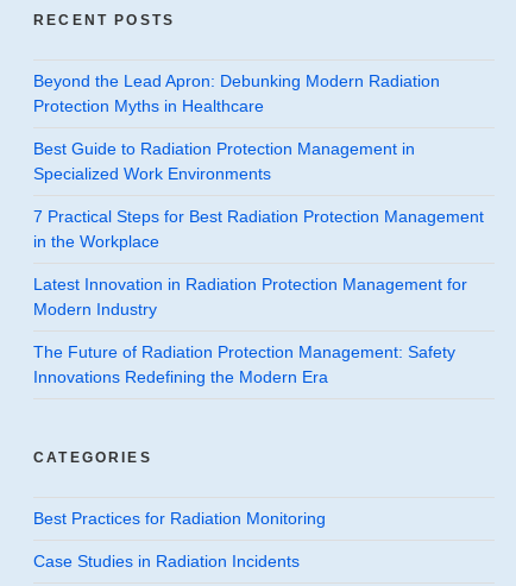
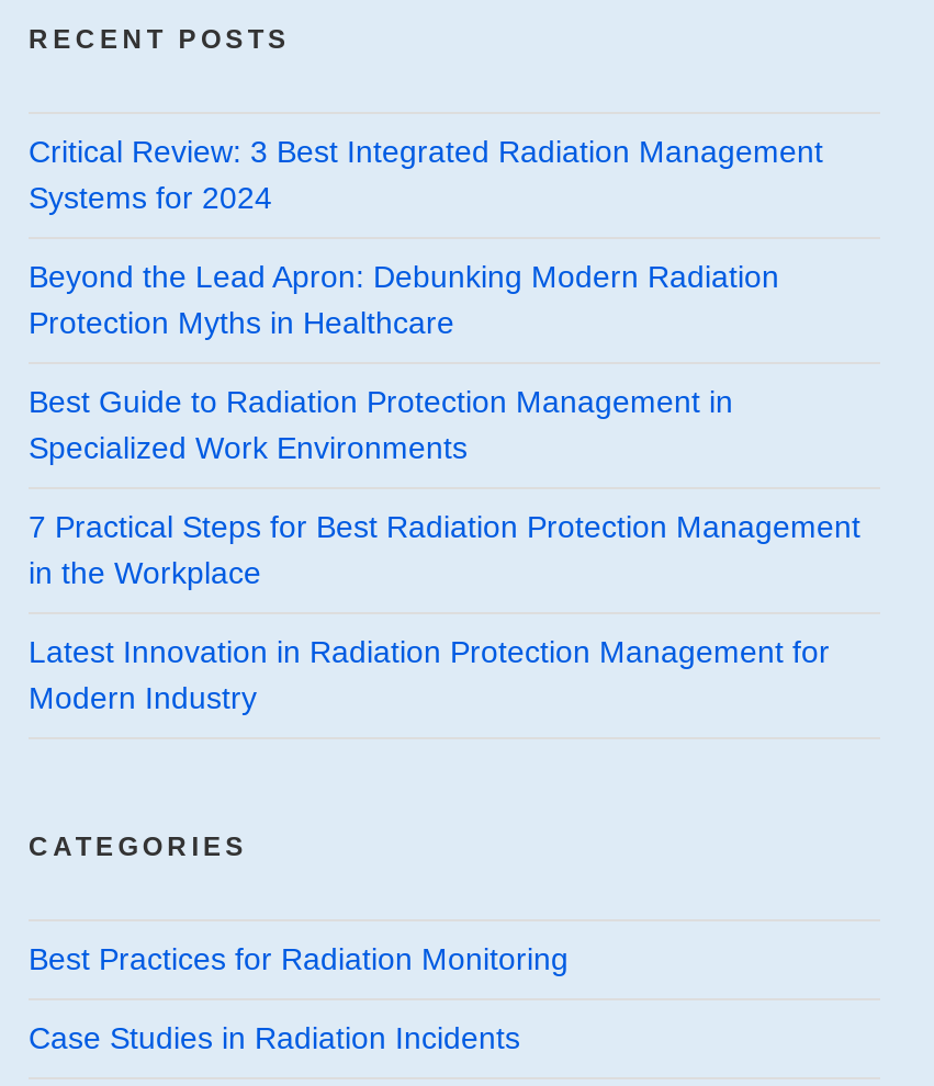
+ Critical Review: 3 Best Integrated Radiation Management
+ Systems for 2024

moved down: Beyond the Lead Apron: Debunking Modern Radiation | Protection Myths in Healthcare | Best Guide to Radiation Protection Management in | Specialized Work Environments | 7 Practical Steps for Best Radiation Protection Management | in the Workplace | Latest Innovation in Radiation Protection Management for | Modern Industry

- The Future of Radiation Protection Management: Safety
- Innovations Redefining the Modern Era
